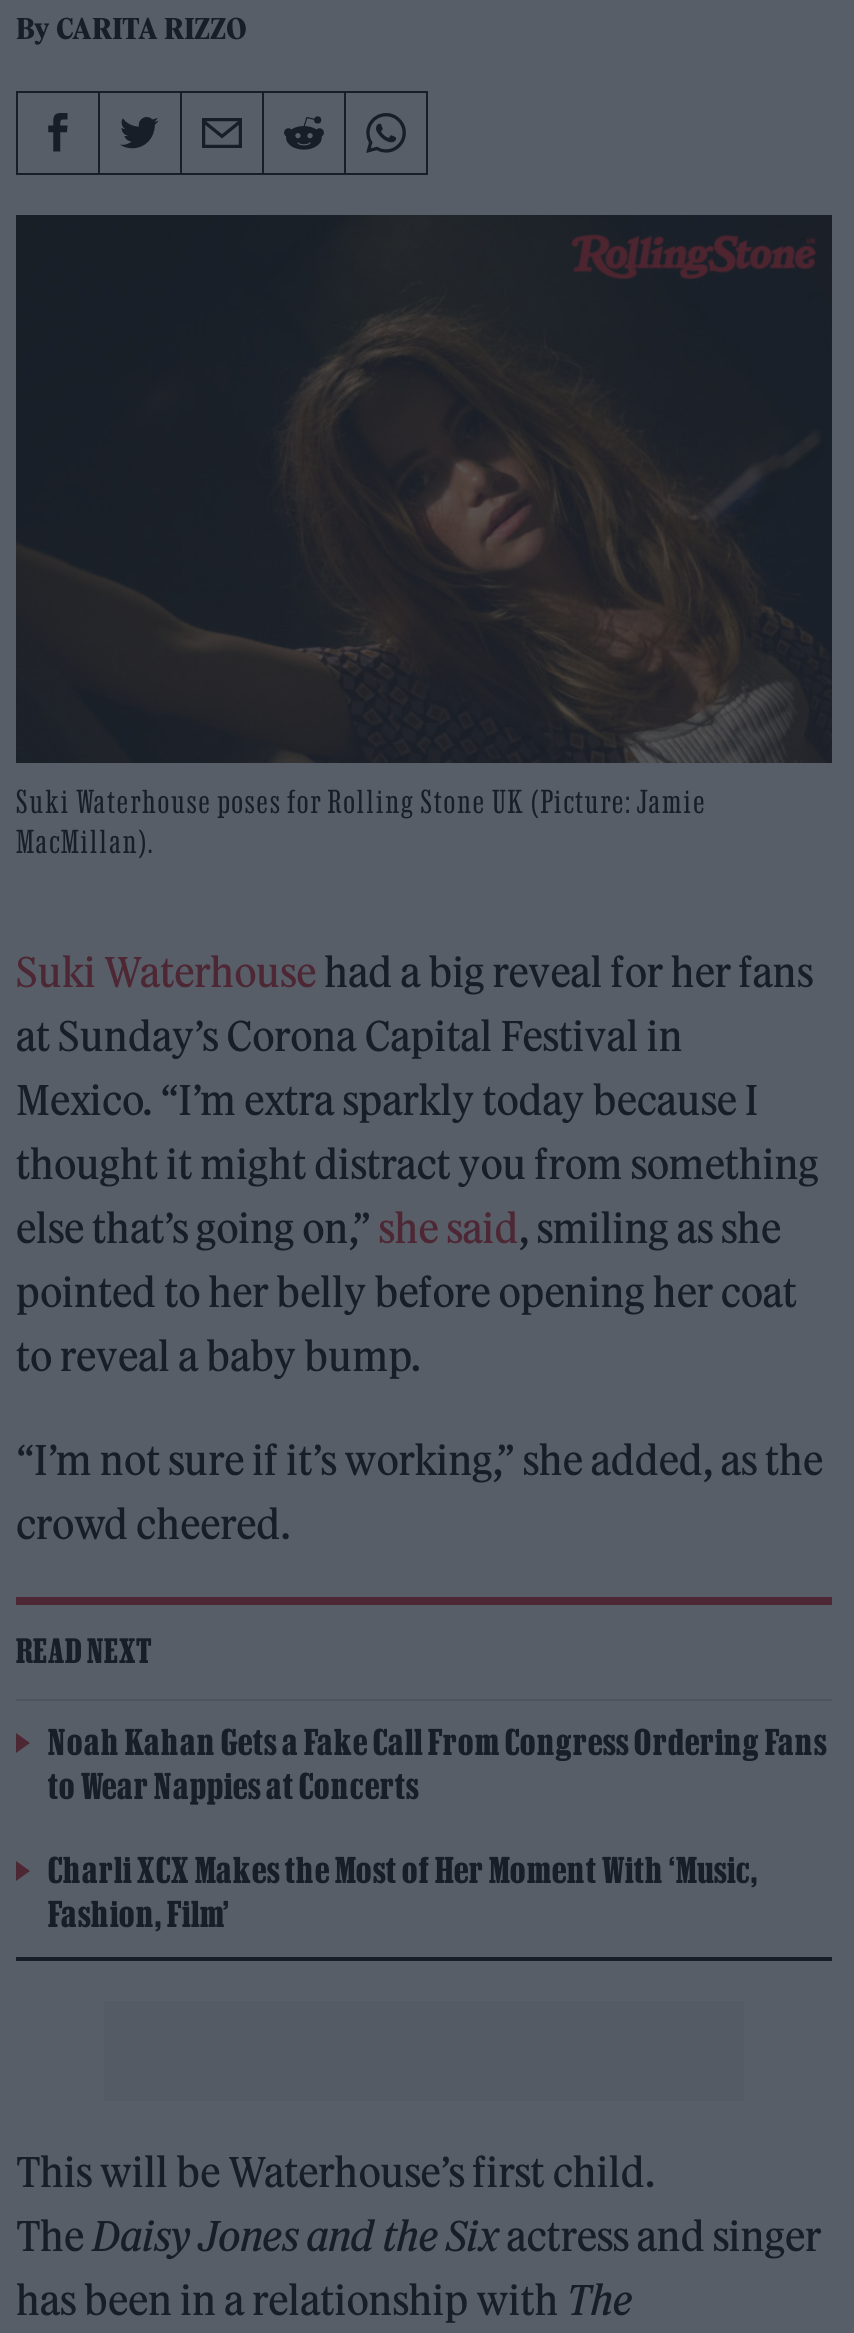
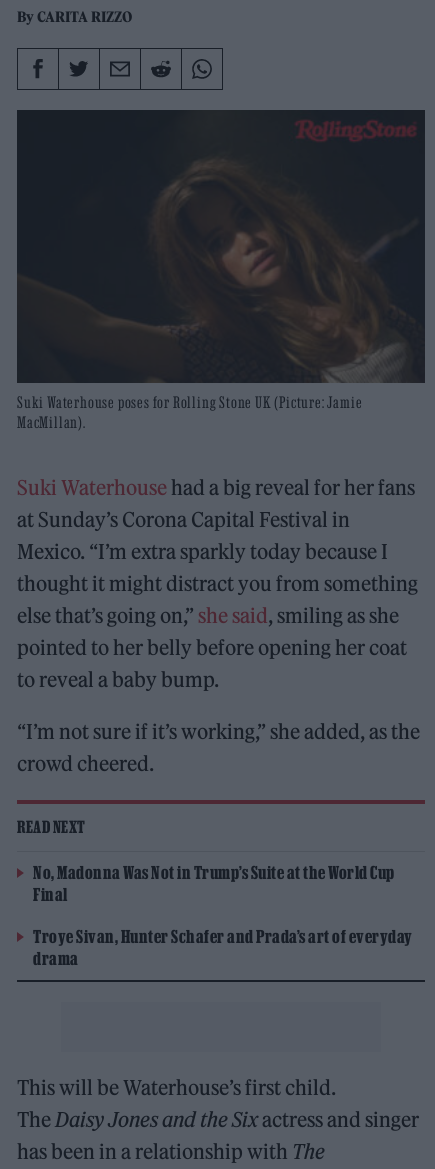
- Noah Kahan Gets a Fake Call From Congress Ordering Fans
- to Wear Nappies at Concerts
+ No, Madonna Was Not in Trump’s Suite at the World Cup
+ Final

- Charli XCX Makes the Most of Her Moment With ‘Music,
- Fashion, Film’
+ Troye Sivan, Hunter Schafer and Prada’s art of everyday
+ drama
